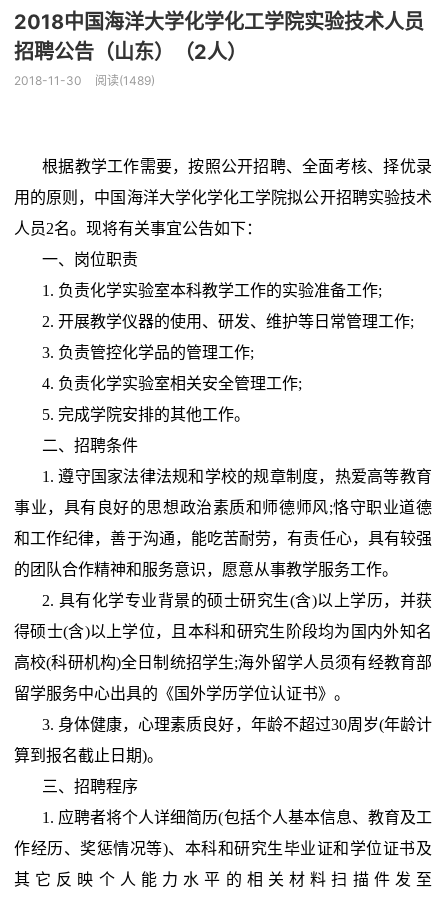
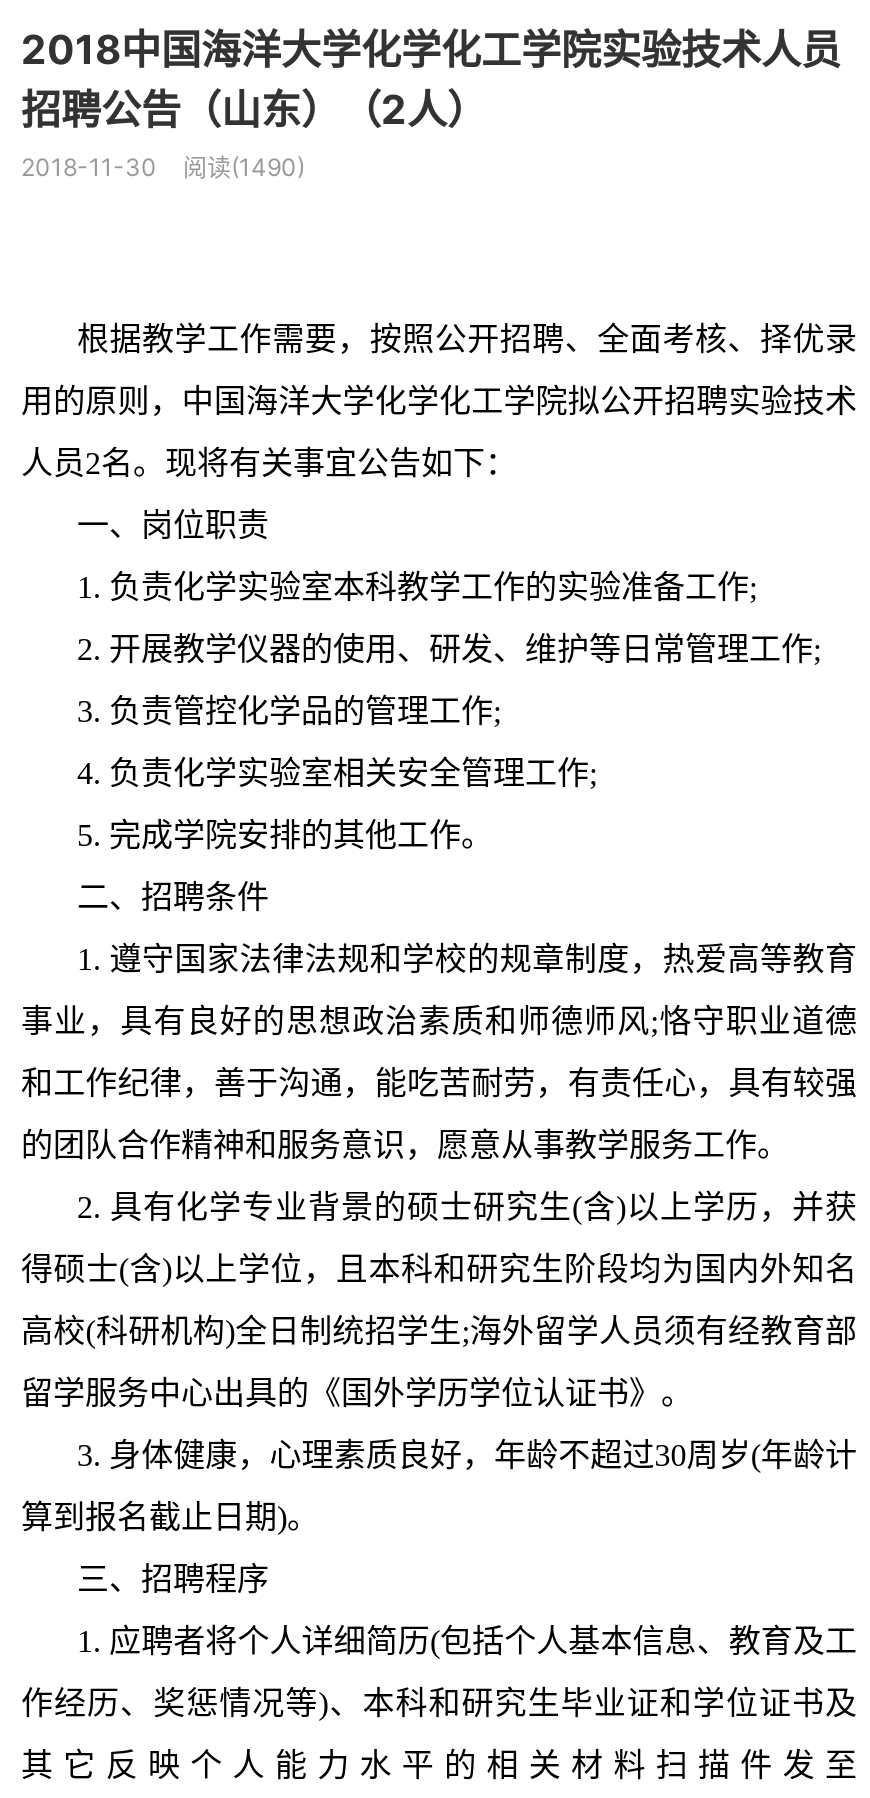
- 2018-11-30 阅读(1489)
+ 2018-11-30 阅读(1490)
